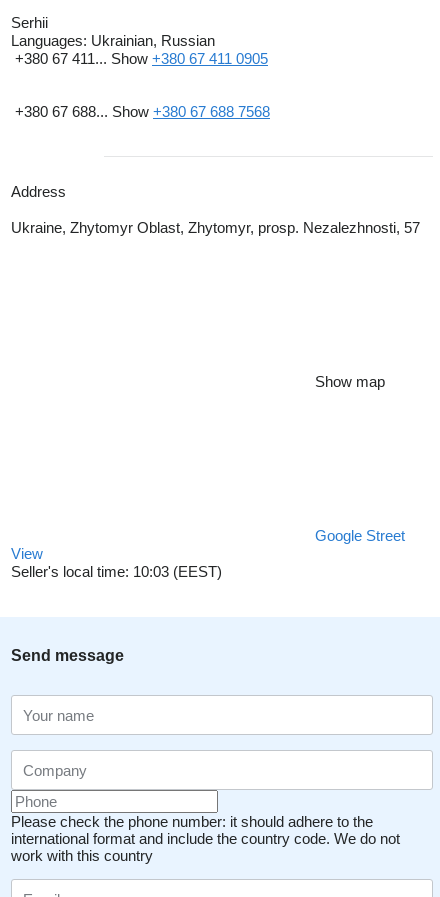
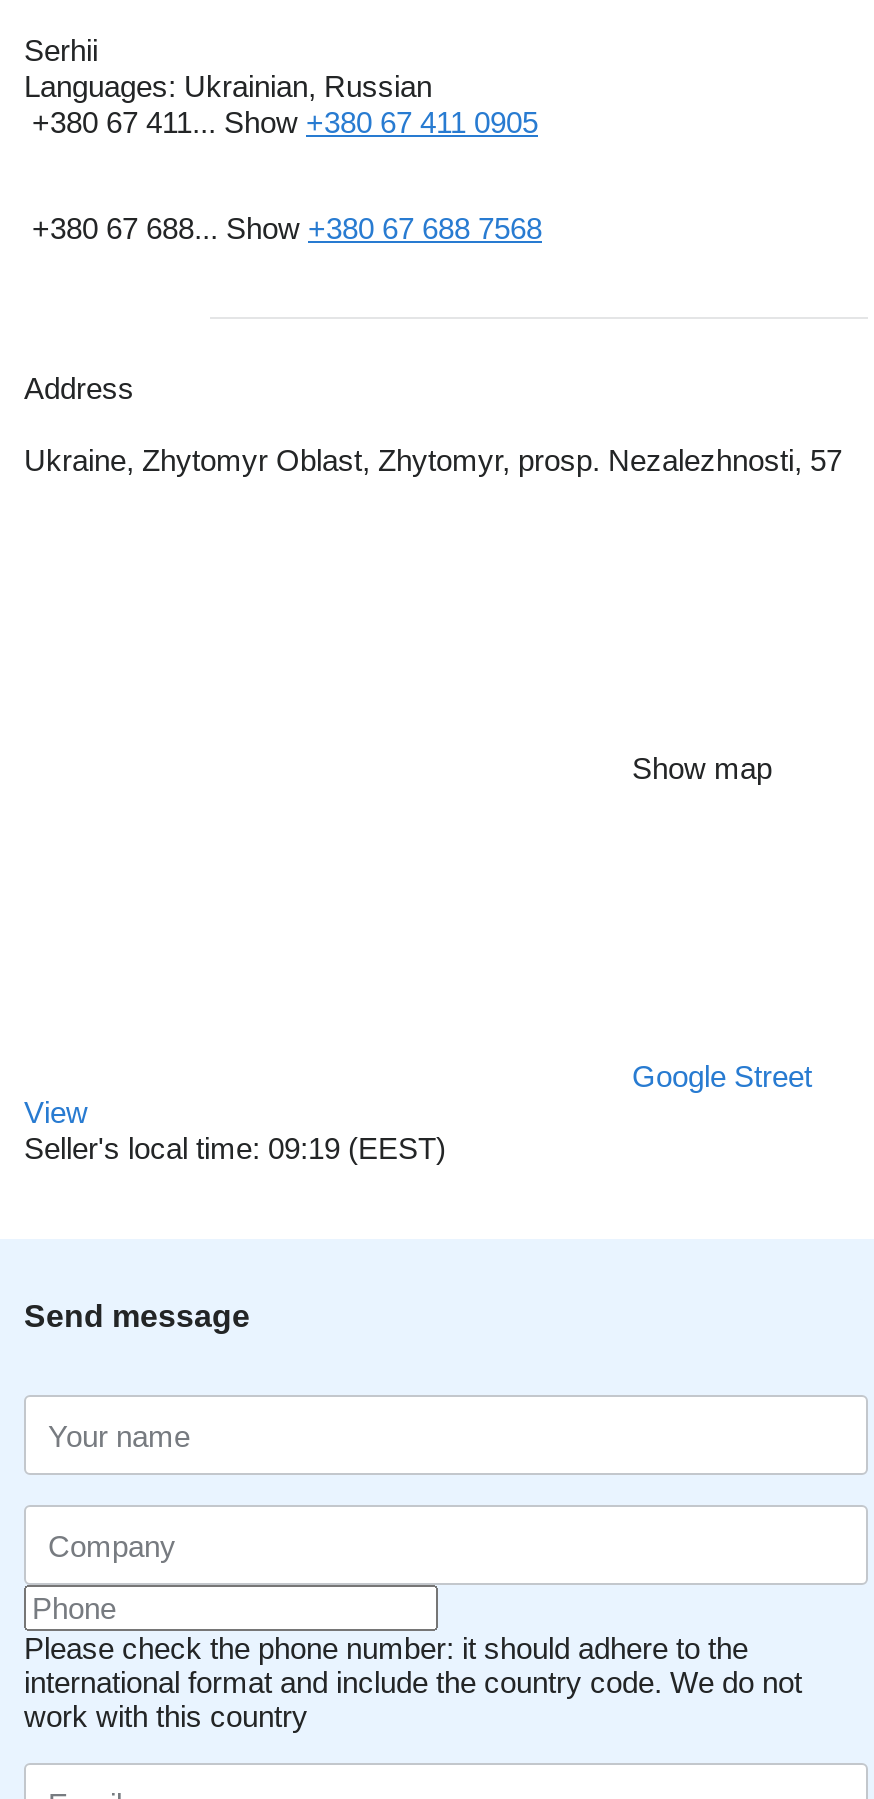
- Seller's local time: 10:03 (EEST)
+ Seller's local time: 09:19 (EEST)
